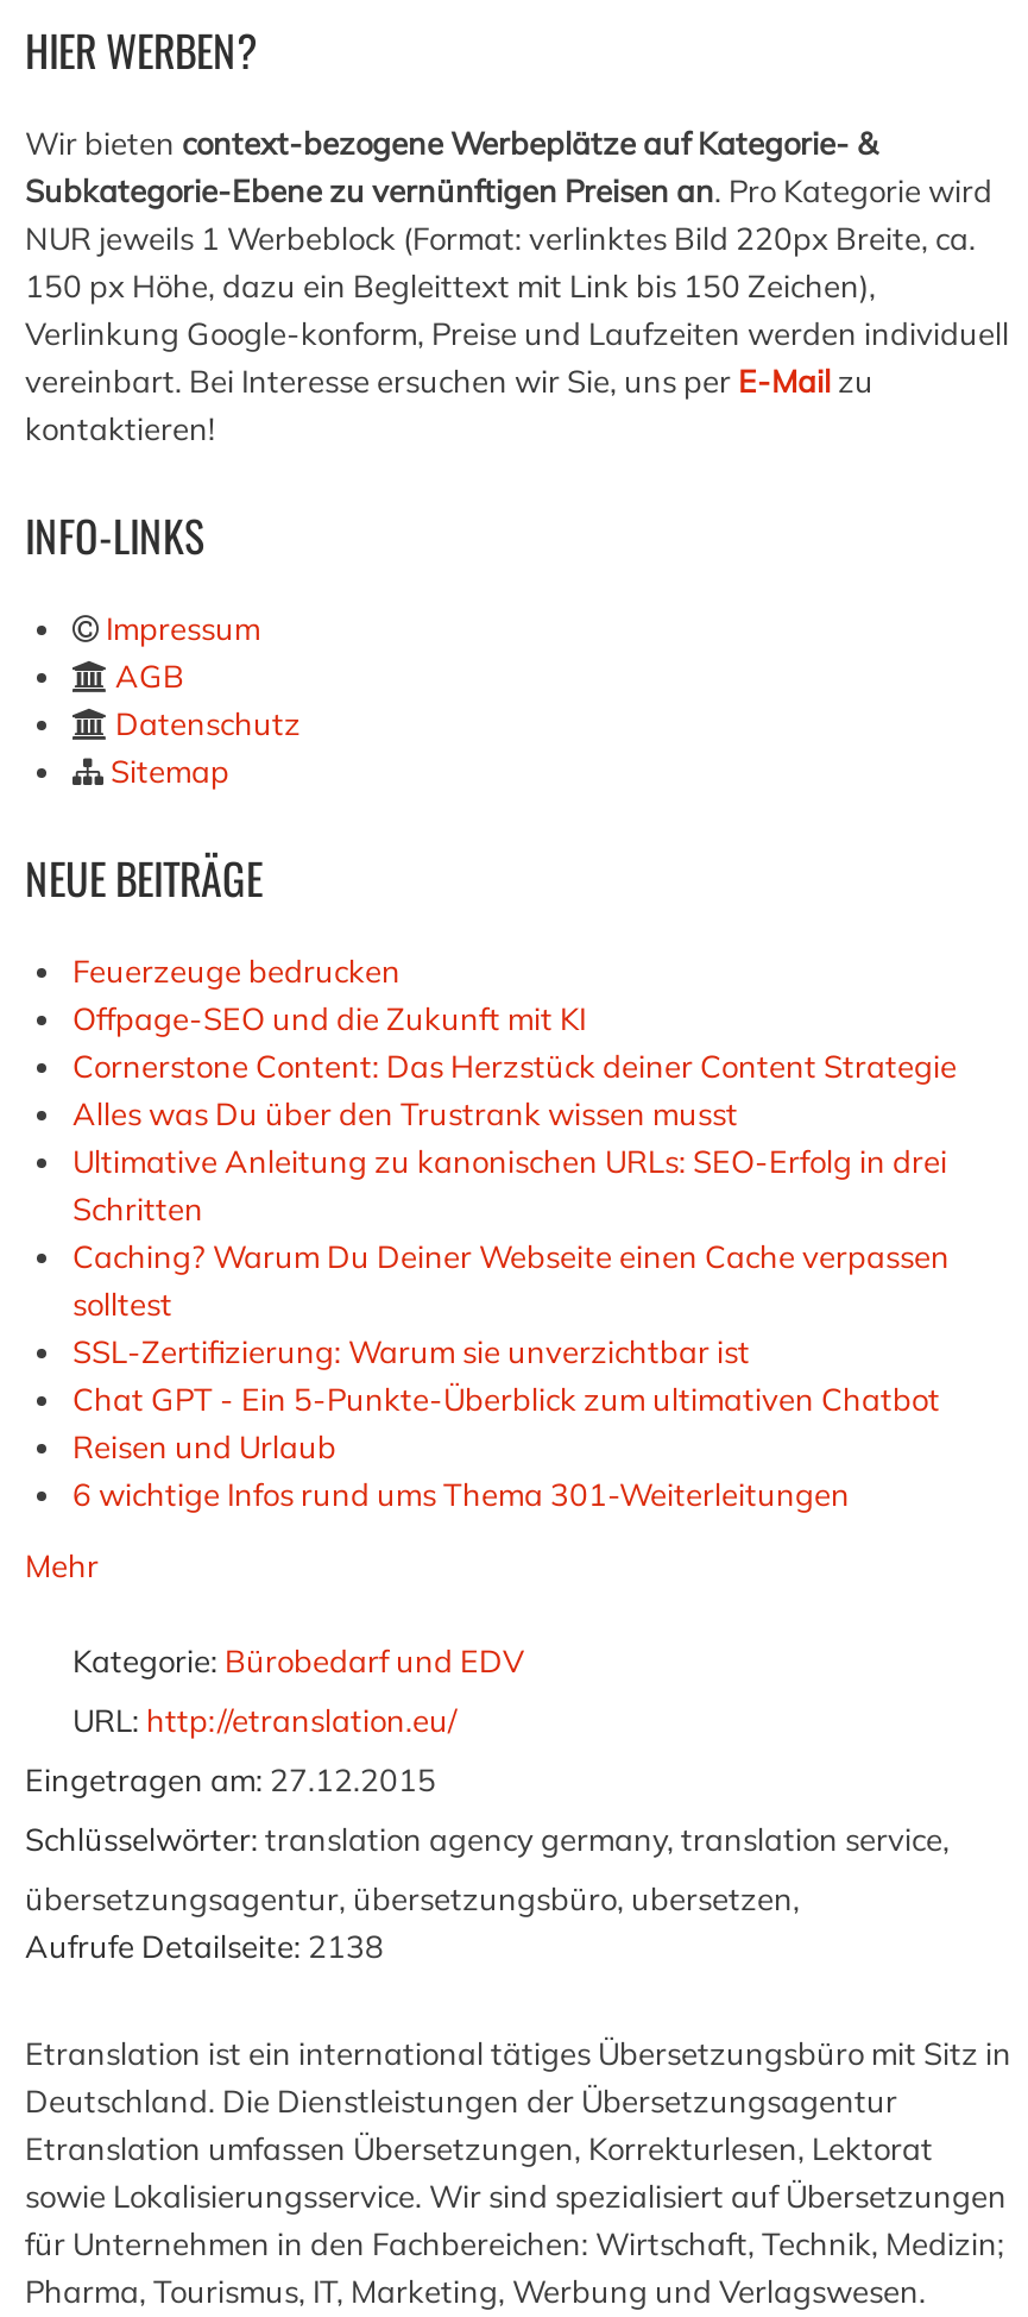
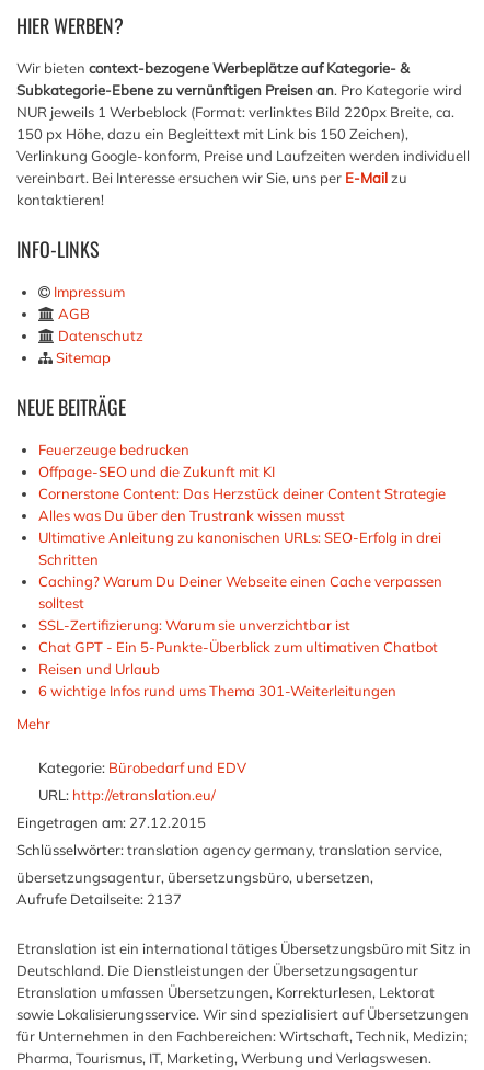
- Aufrufe Detailseite: 2138
+ Aufrufe Detailseite: 2137
